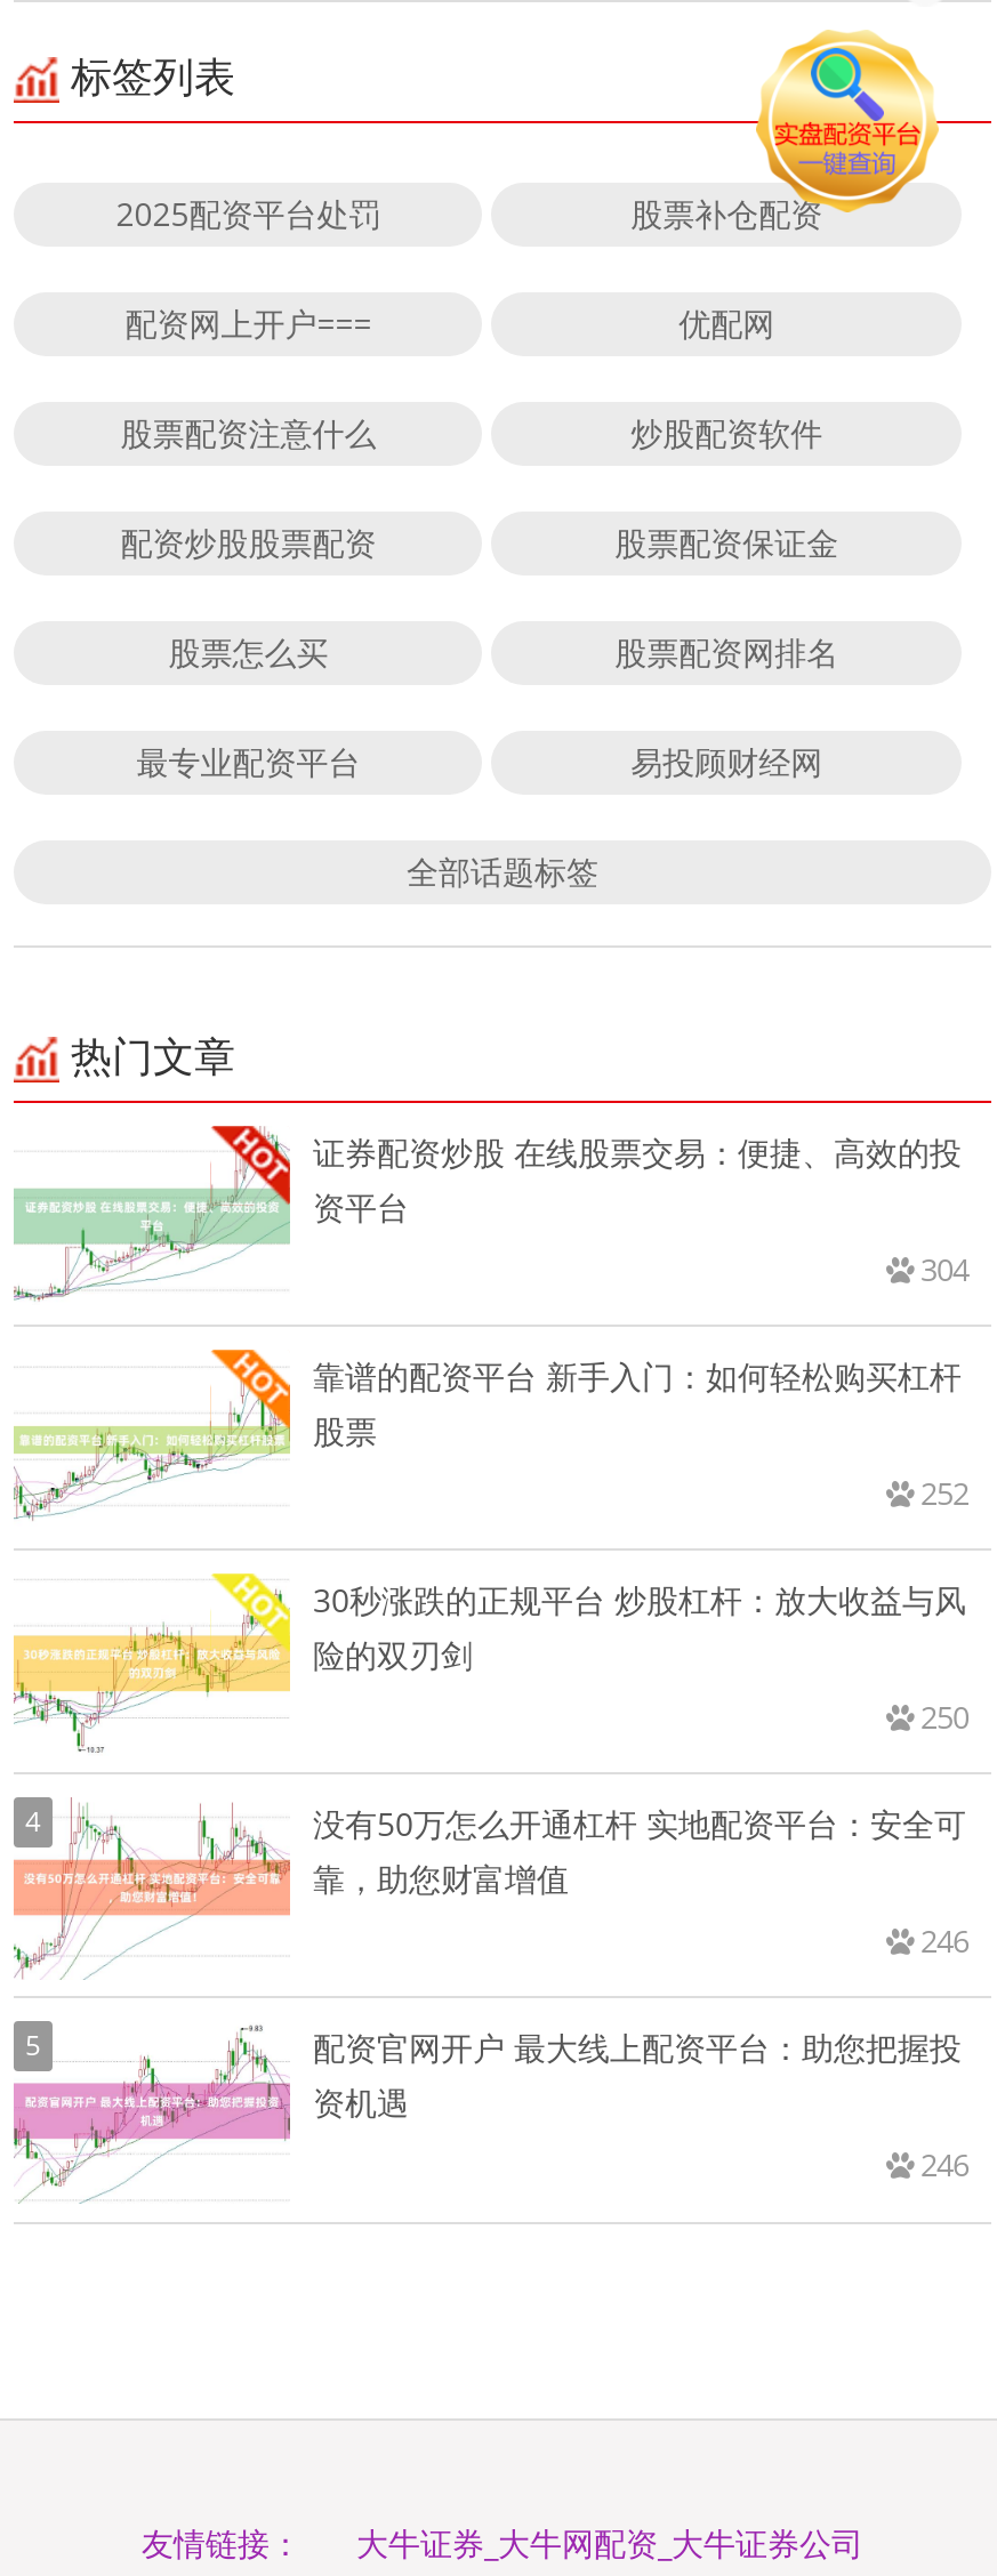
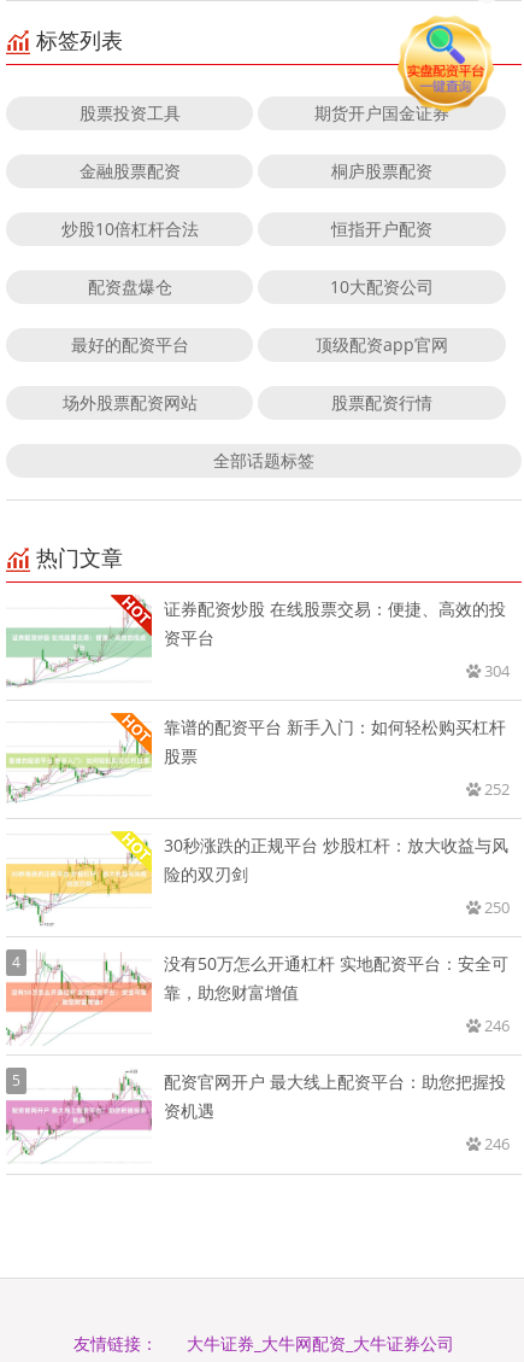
- 2025配资平台处罚
- 股票补仓配资
+ 股票投资工具
+ 期货开户国金证券

- 配资网上开户===
- 优配网
+ 金融股票配资
+ 桐庐股票配资

- 股票配资注意什么
- 炒股配资软件
+ 炒股10倍杠杆合法
+ 恒指开户配资

- 配资炒股股票配资
- 股票配资保证金
+ 配资盘爆仓
+ 10大配资公司

- 股票怎么买
- 股票配资网排名
+ 最好的配资平台
+ 顶级配资app官网

- 最专业配资平台
- 易投顾财经网
+ 场外股票配资网站
+ 股票配资行情
